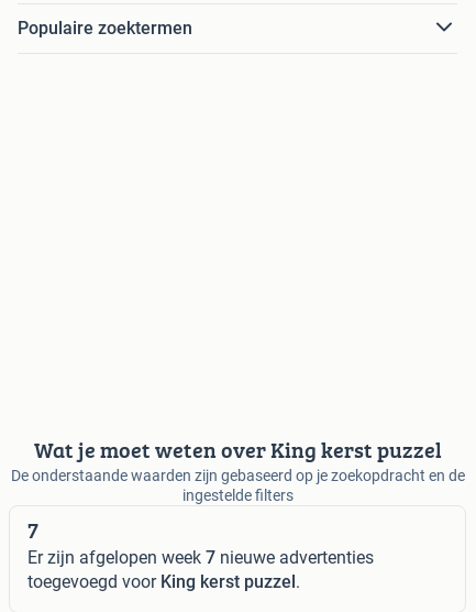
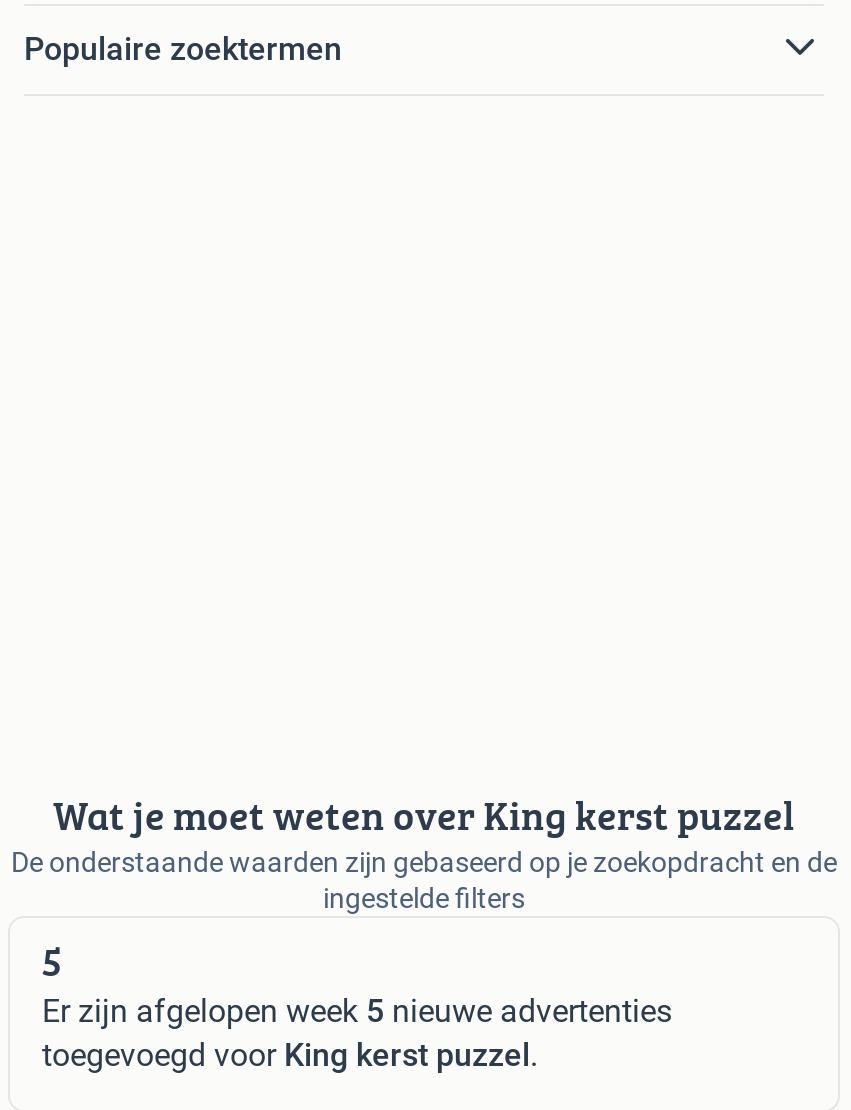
- 7
+ 5

- Er zijn afgelopen week 7 nieuwe advertenties
+ Er zijn afgelopen week 5 nieuwe advertenties
